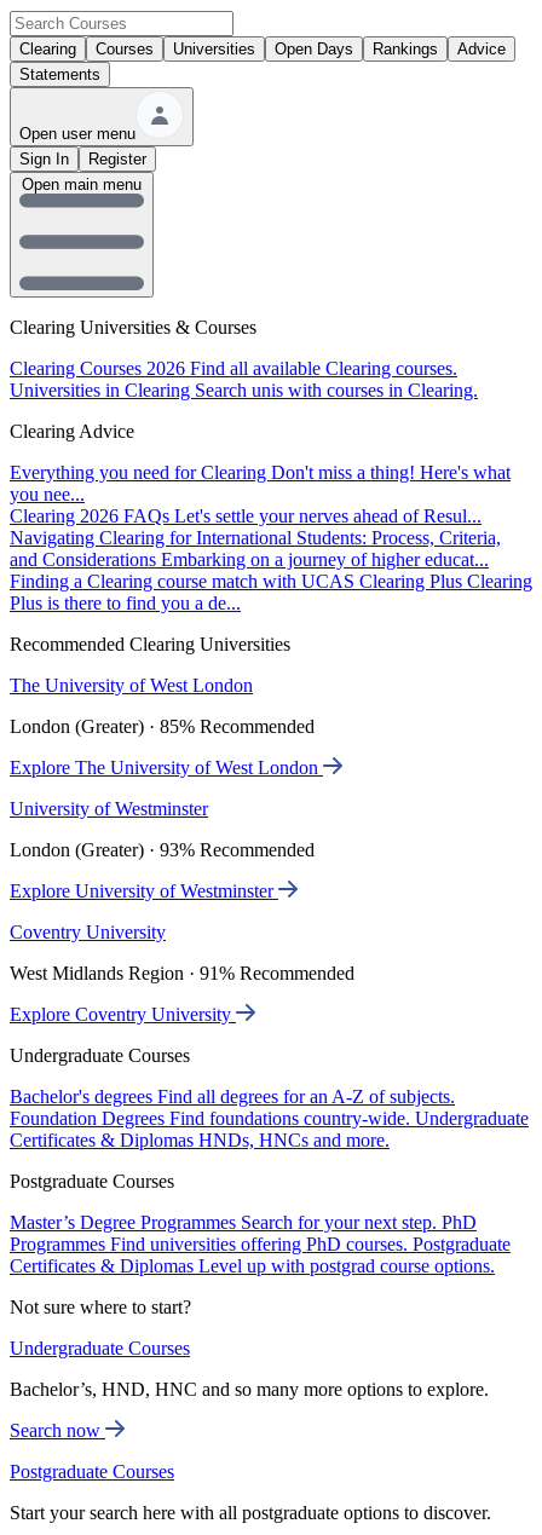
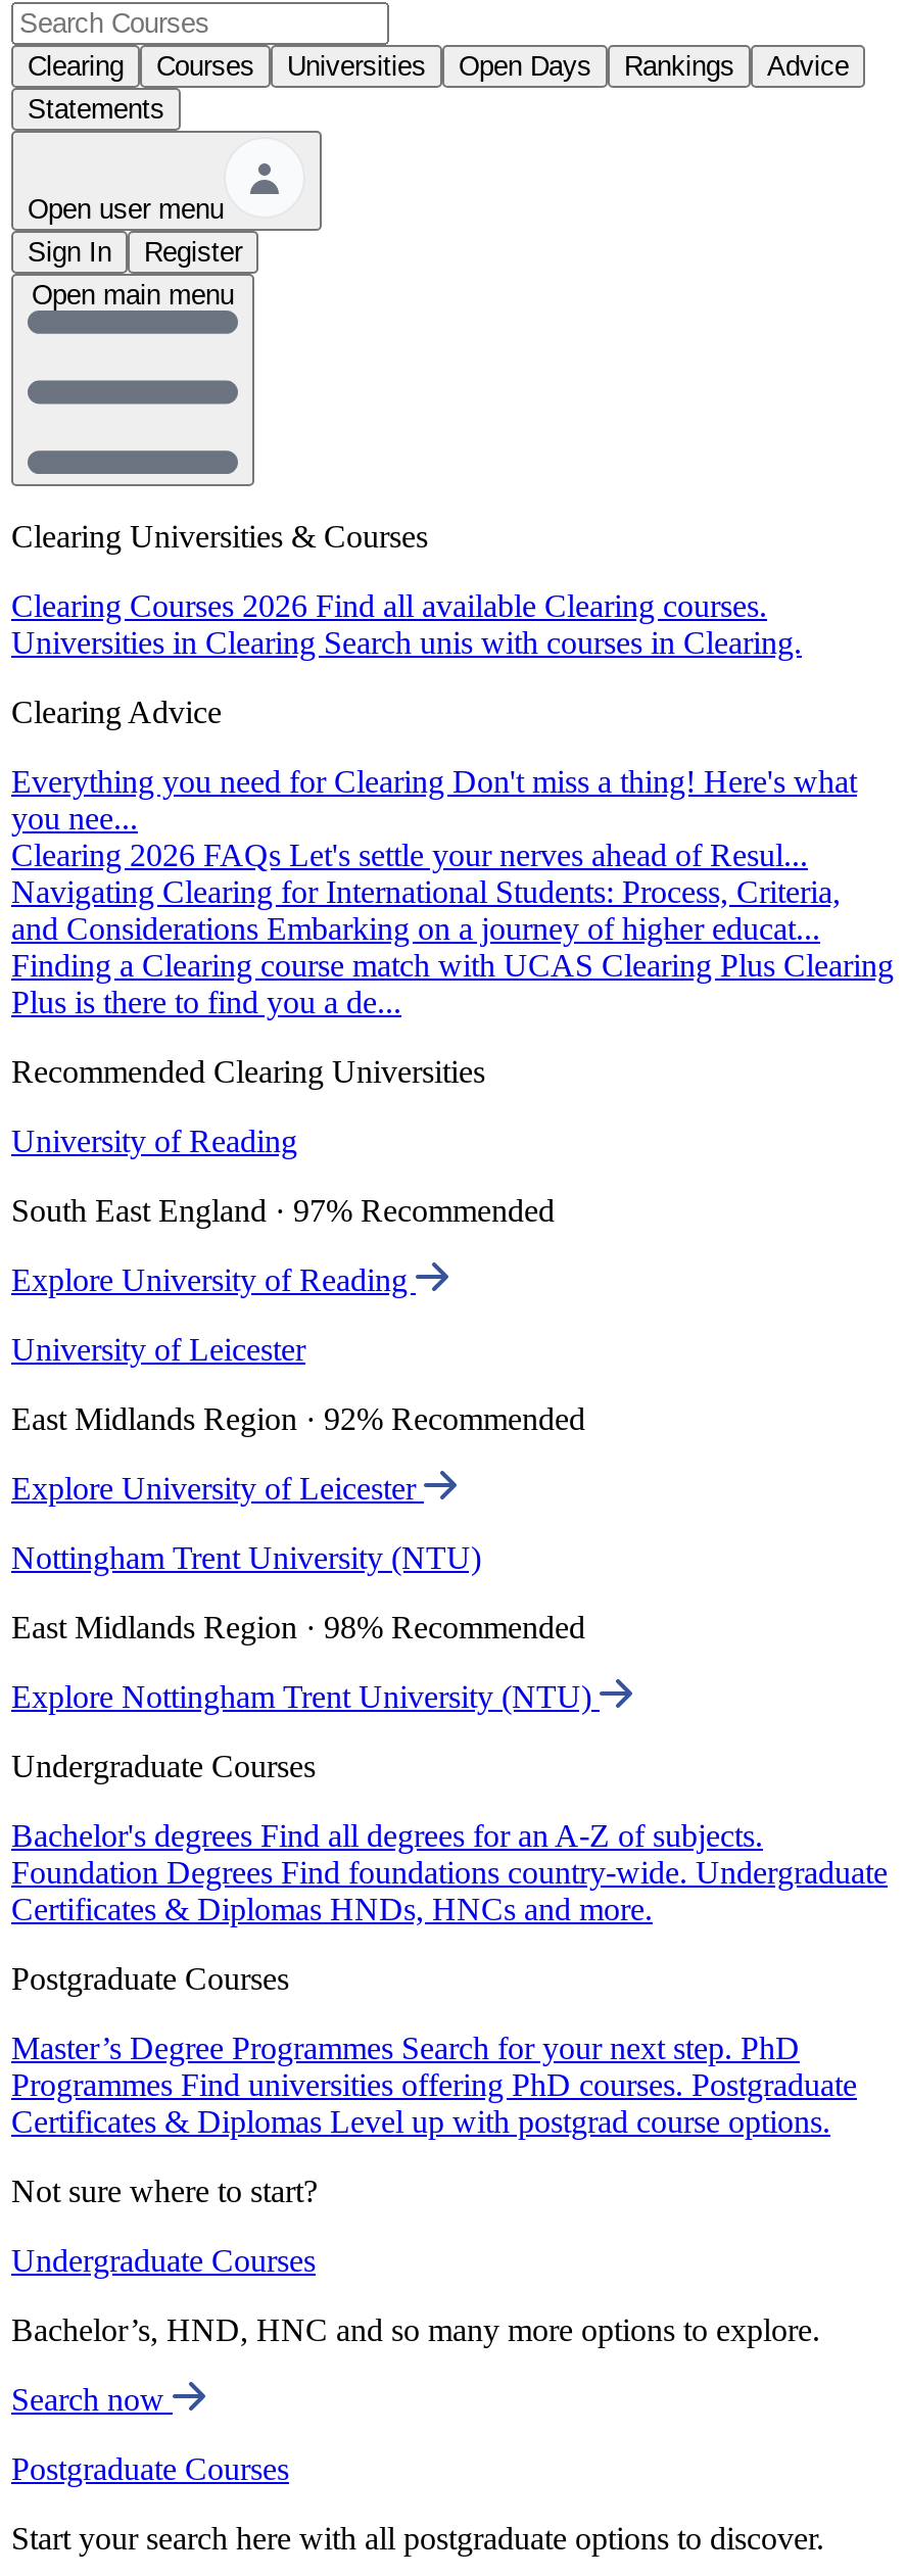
- The University of West London
+ University of Reading

- London (Greater) · 85% Recommended
+ South East England · 97% Recommended

- Explore The University of West London
+ Explore University of Reading

- University of Westminster
+ University of Leicester

- London (Greater) · 93% Recommended
+ East Midlands Region · 92% Recommended

- Explore University of Westminster
+ Explore University of Leicester

- Coventry University
+ Nottingham Trent University (NTU)

- West Midlands Region · 91% Recommended
+ East Midlands Region · 98% Recommended

- Explore Coventry University
+ Explore Nottingham Trent University (NTU)
